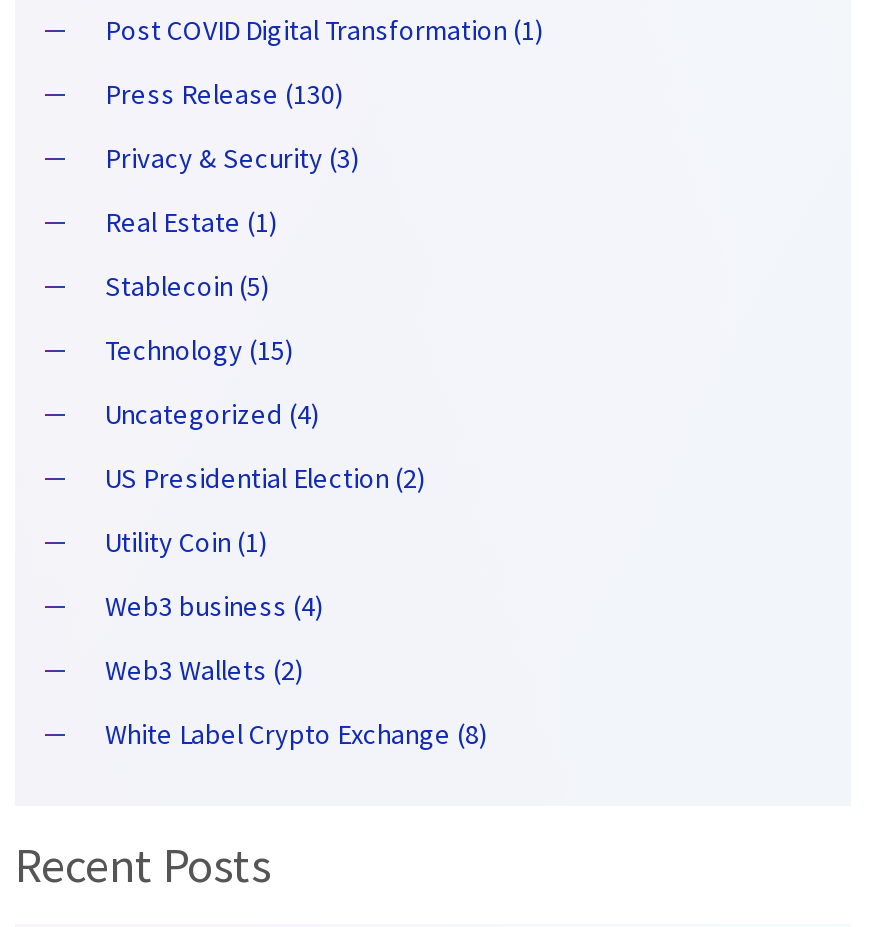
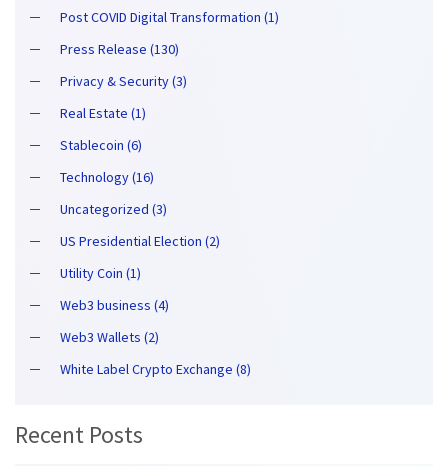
- Stablecoin (5)
+ Stablecoin (6)

- Technology (15)
+ Technology (16)

- Uncategorized (4)
+ Uncategorized (3)
